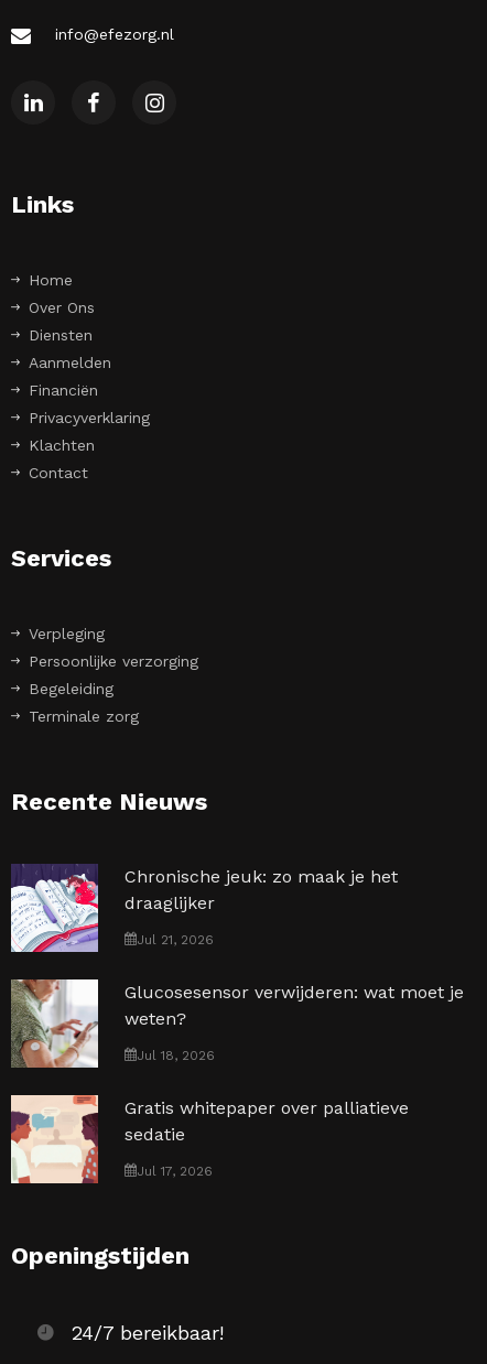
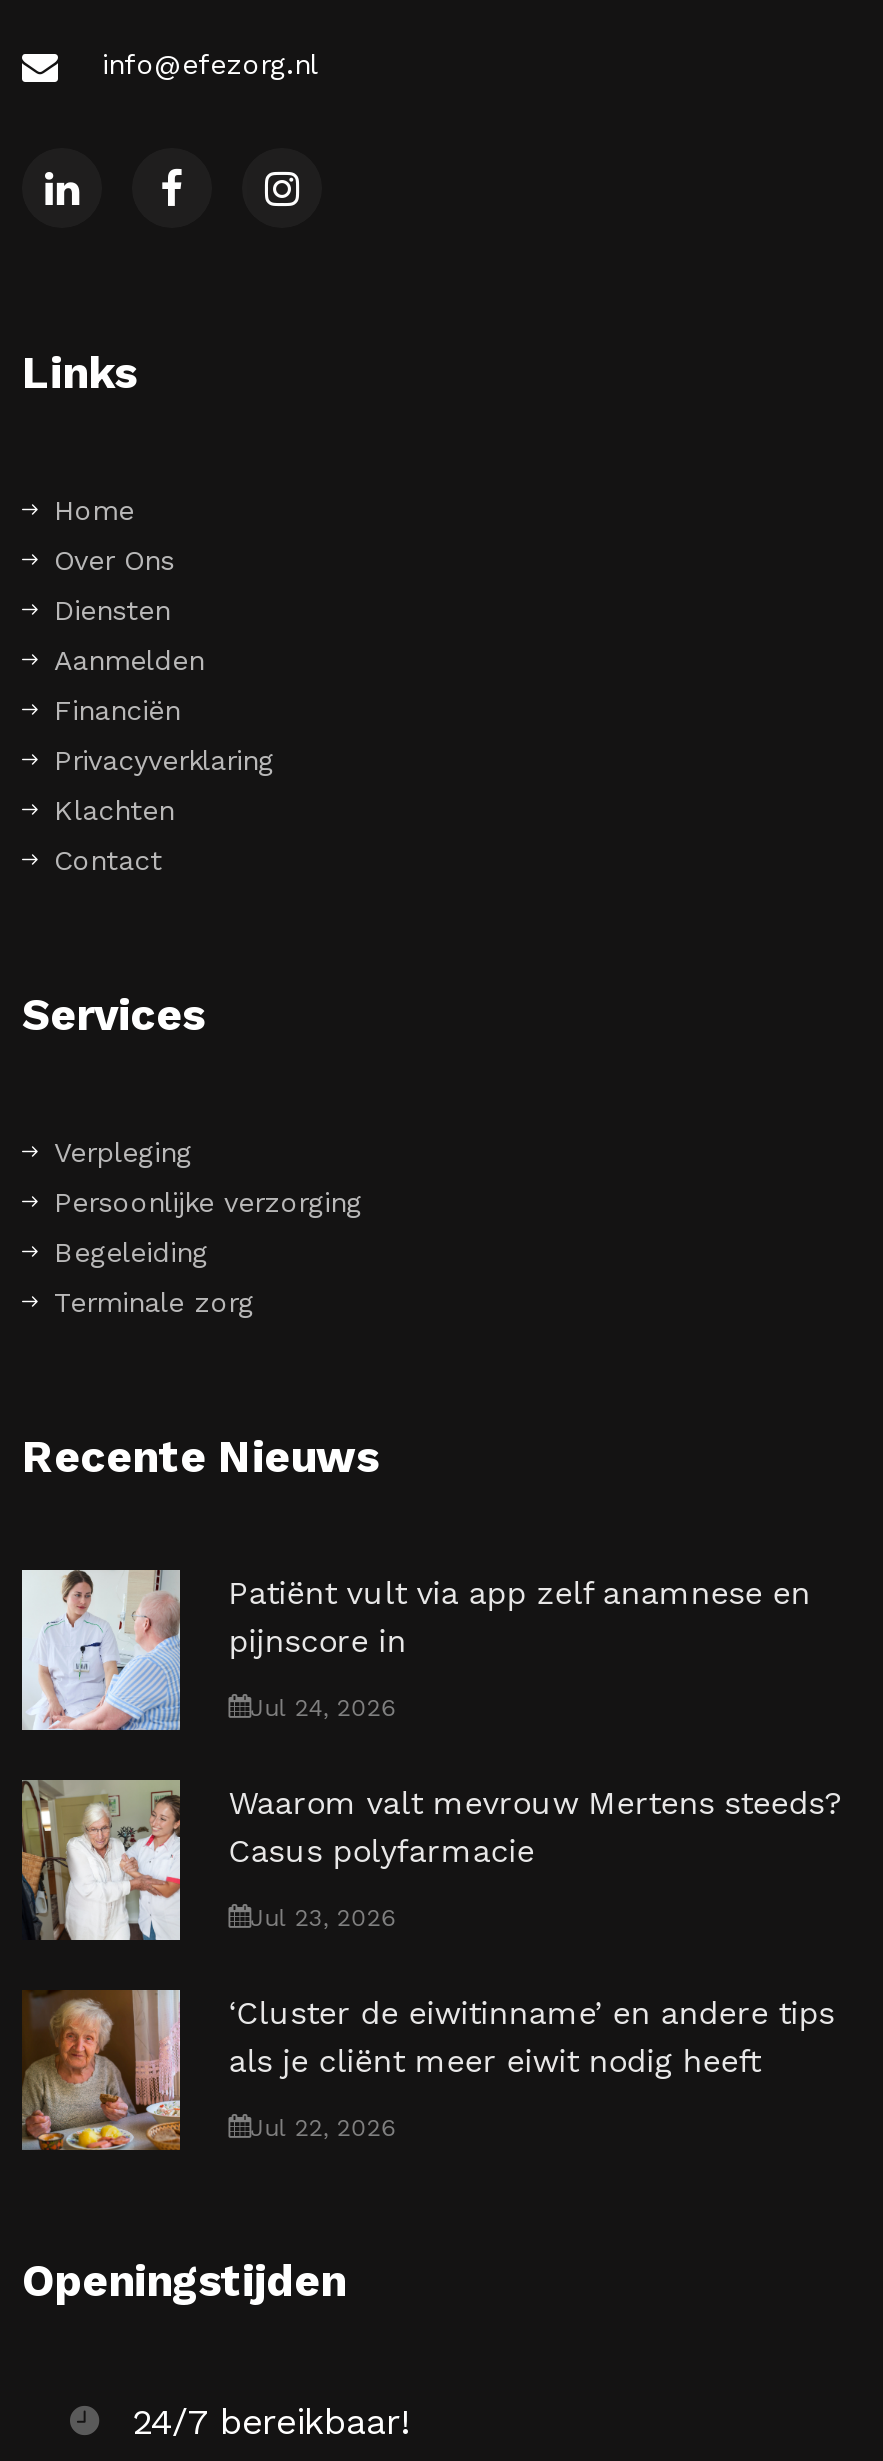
- [image]
- Chronische jeuk: zo maak je het
- draaglijker
+ [image]
+ Patiënt vult via app zelf anamnese en
+ pijnscore in

- Jul 21, 2026
+ Jul 24, 2026

- [image]
- Glucosesensor verwijderen: wat moet je
- weten?
+ [image]
+ Waarom valt mevrouw Mertens steeds?
+ Casus polyfarmacie

- Jul 18, 2026
+ Jul 23, 2026

- [image]
- Gratis whitepaper over palliatieve
- sedatie
+ [image]
+ ‘Cluster de eiwitinname’ en andere tips
+ als je cliënt meer eiwit nodig heeft

- Jul 17, 2026
+ Jul 22, 2026
